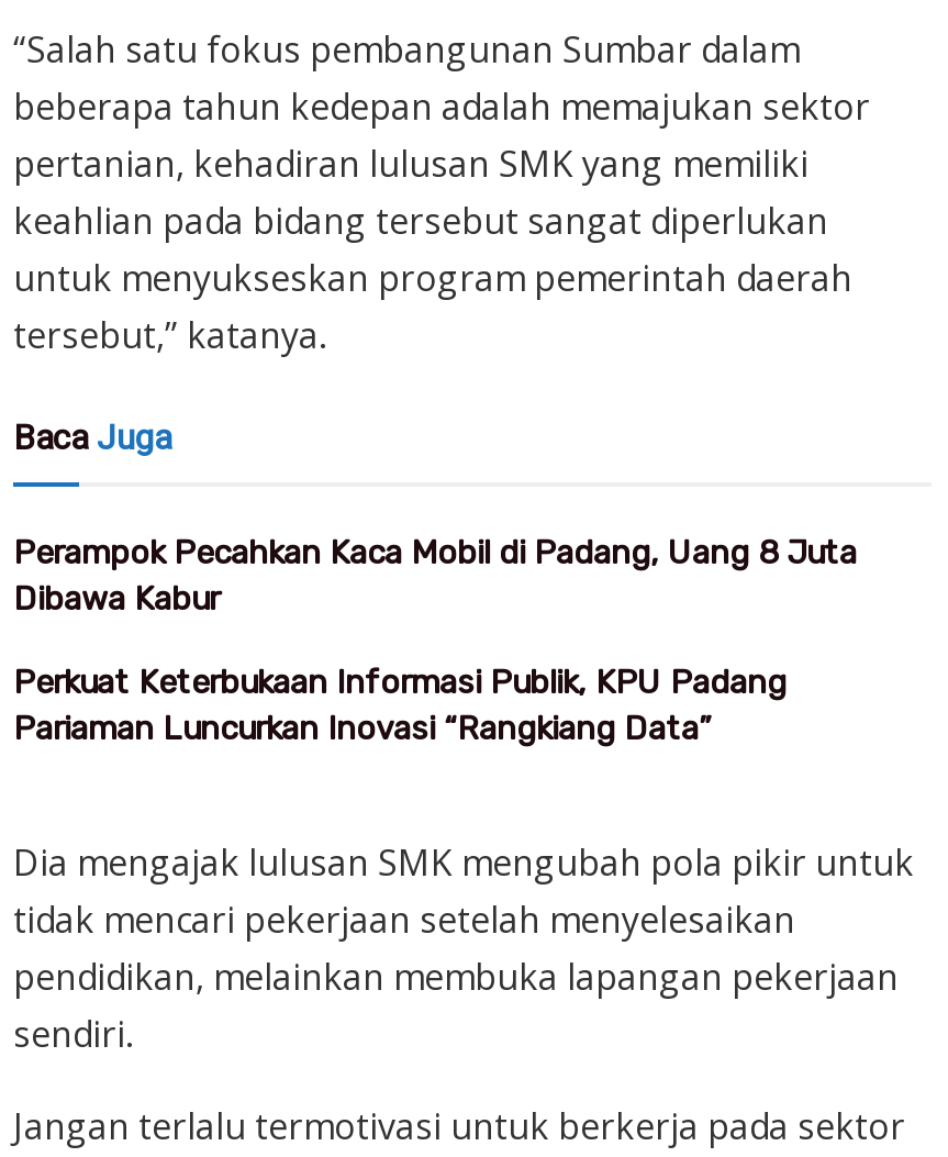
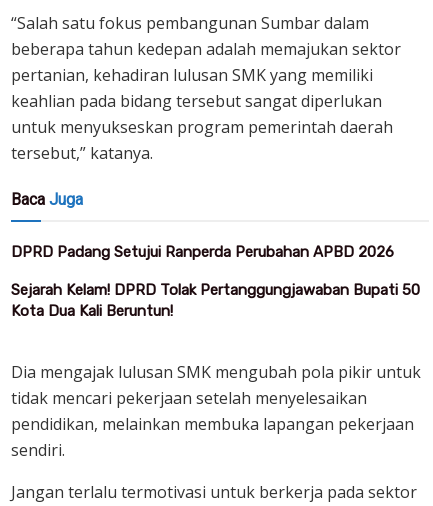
- Perampok Pecahkan Kaca Mobil di Padang, Uang 8 Juta
- Dibawa Kabur
+ DPRD Padang Setujui Ranperda Perubahan APBD 2026

- Perkuat Keterbukaan Informasi Publik, KPU Padang
- Pariaman Luncurkan Inovasi “Rangkiang Data”
+ Sejarah Kelam! DPRD Tolak Pertanggungjawaban Bupati 50
+ Kota Dua Kali Beruntun!
